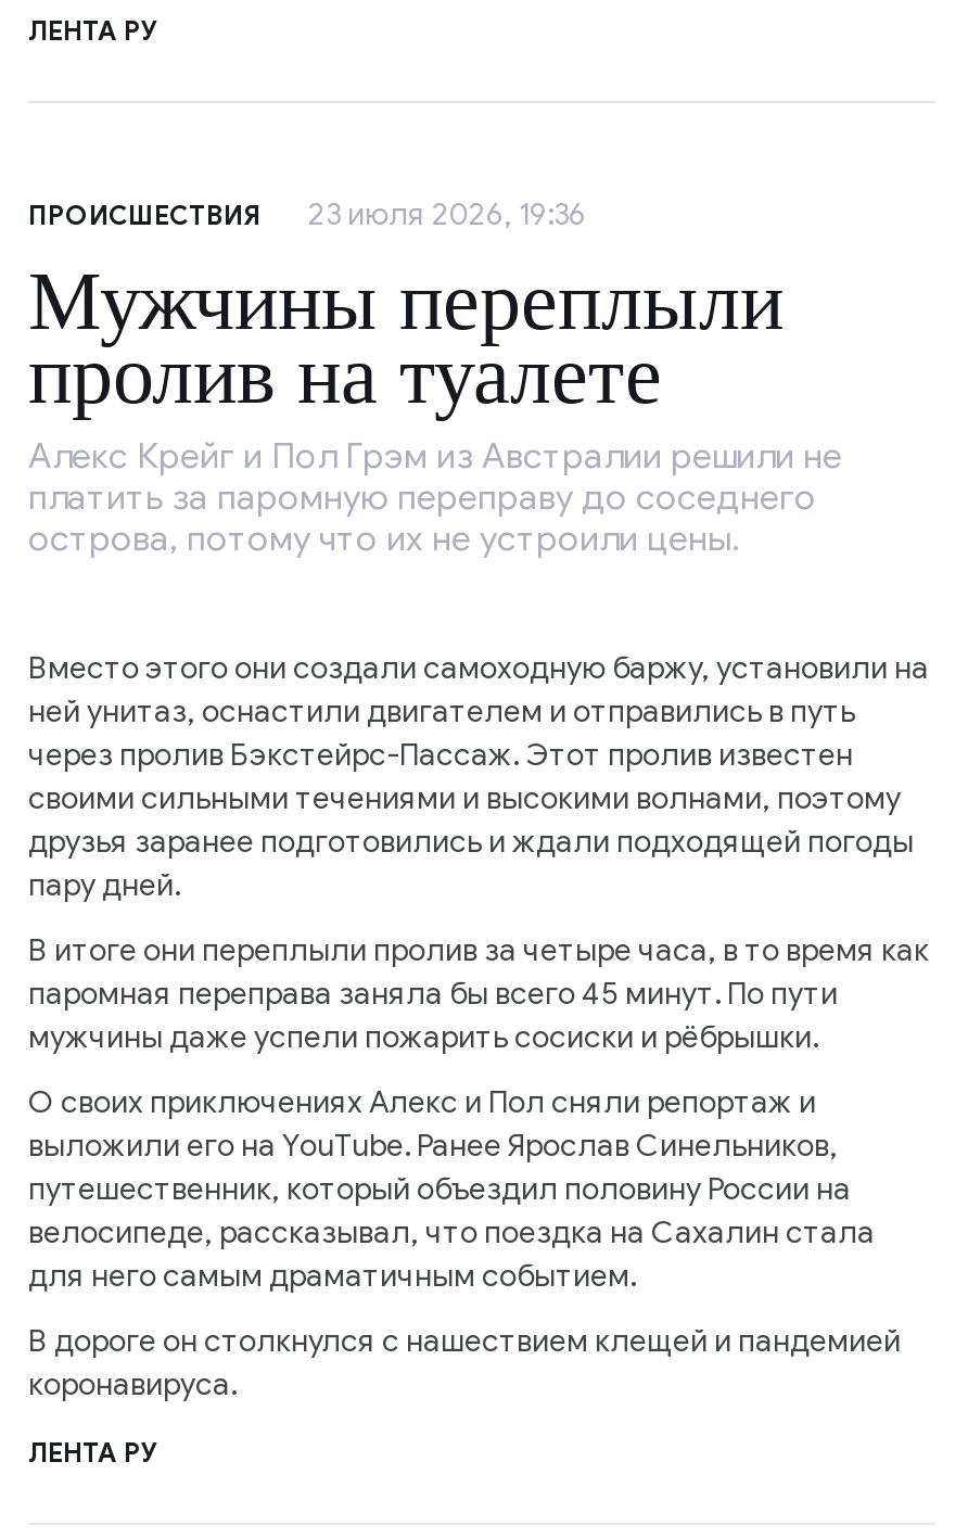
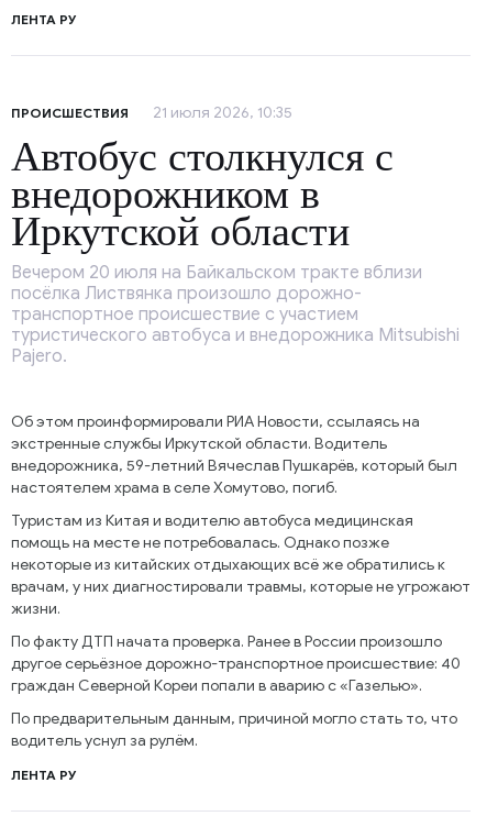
- 23 июля 2026, 19:36
- Мужчины переплыли
- пролив на туалете
- Алекс Крейг и Пол Грэм из Австралии решили не
- платить за паромную переправу до соседнего
- острова, потому что их не устроили цены.
+ 21 июля 2026, 10:35
+ Автобус столкнулся с
+ внедорожником в
+ Иркутской области
+ Вечером 20 июля на Байкальском тракте вблизи
+ посёлка Листвянка произошло дорожно-
+ транспортное происшествие с участием
+ туристического автобуса и внедорожника Mitsubishi
+ Pajero.

- Вместо этого они создали самоходную баржу, установили на
- ней унитаз, оснастили двигателем и отправились в путь
- через пролив Бэкстейрс-Пассаж. Этот пролив известен
- своими сильными течениями и высокими волнами, поэтому
- друзья заранее подготовились и ждали подходящей погоды
- пару дней.
+ Об этом проинформировали РИА Новости, ссылаясь на
+ экстренные службы Иркутской области. Водитель
+ внедорожника, 59-летний Вячеслав Пушкарёв, который был
+ настоятелем храма в селе Хомутово, погиб.

- В итоге они переплыли пролив за четыре часа, в то время как
- паромная переправа заняла бы всего 45 минут. По пути
- мужчины даже успели пожарить сосиски и рёбрышки.
+ Туристам из Китая и водителю автобуса медицинская
+ помощь на месте не потребовалась. Однако позже
+ некоторые из китайских отдыхающих всё же обратились к
+ врачам, у них диагностировали травмы, которые не угрожают
+ жизни.

- О своих приключениях Алекс и Пол сняли репортаж и
- выложили его на YouTube. Ранее Ярослав Синельников,
- путешественник, который объездил половину России на
- велосипеде, рассказывал, что поездка на Сахалин стала
- для него самым драматичным событием.
+ По факту ДТП начата проверка. Ранее в России произошло
+ другое серьёзное дорожно-транспортное происшествие: 40
+ граждан Северной Кореи попали в аварию с «Газелью».

- В дороге он столкнулся с нашествием клещей и пандемией
- коронавируса.
+ По предварительным данным, причиной могло стать то, что
+ водитель уснул за рулём.
